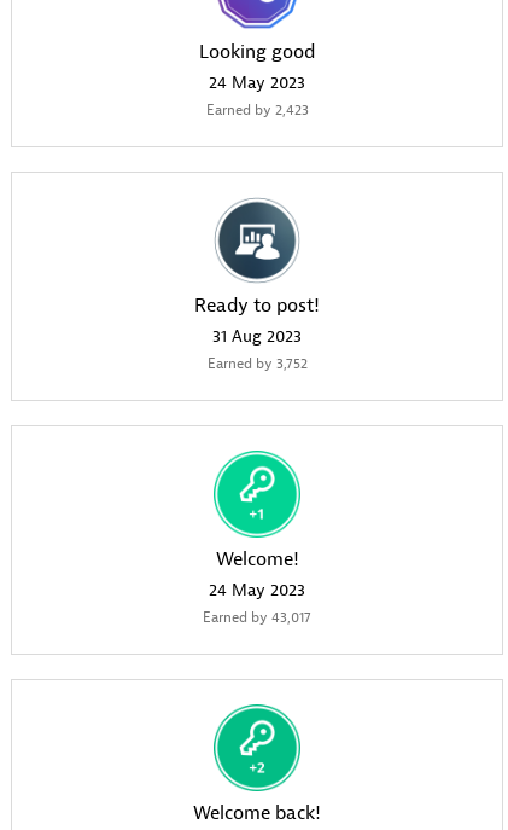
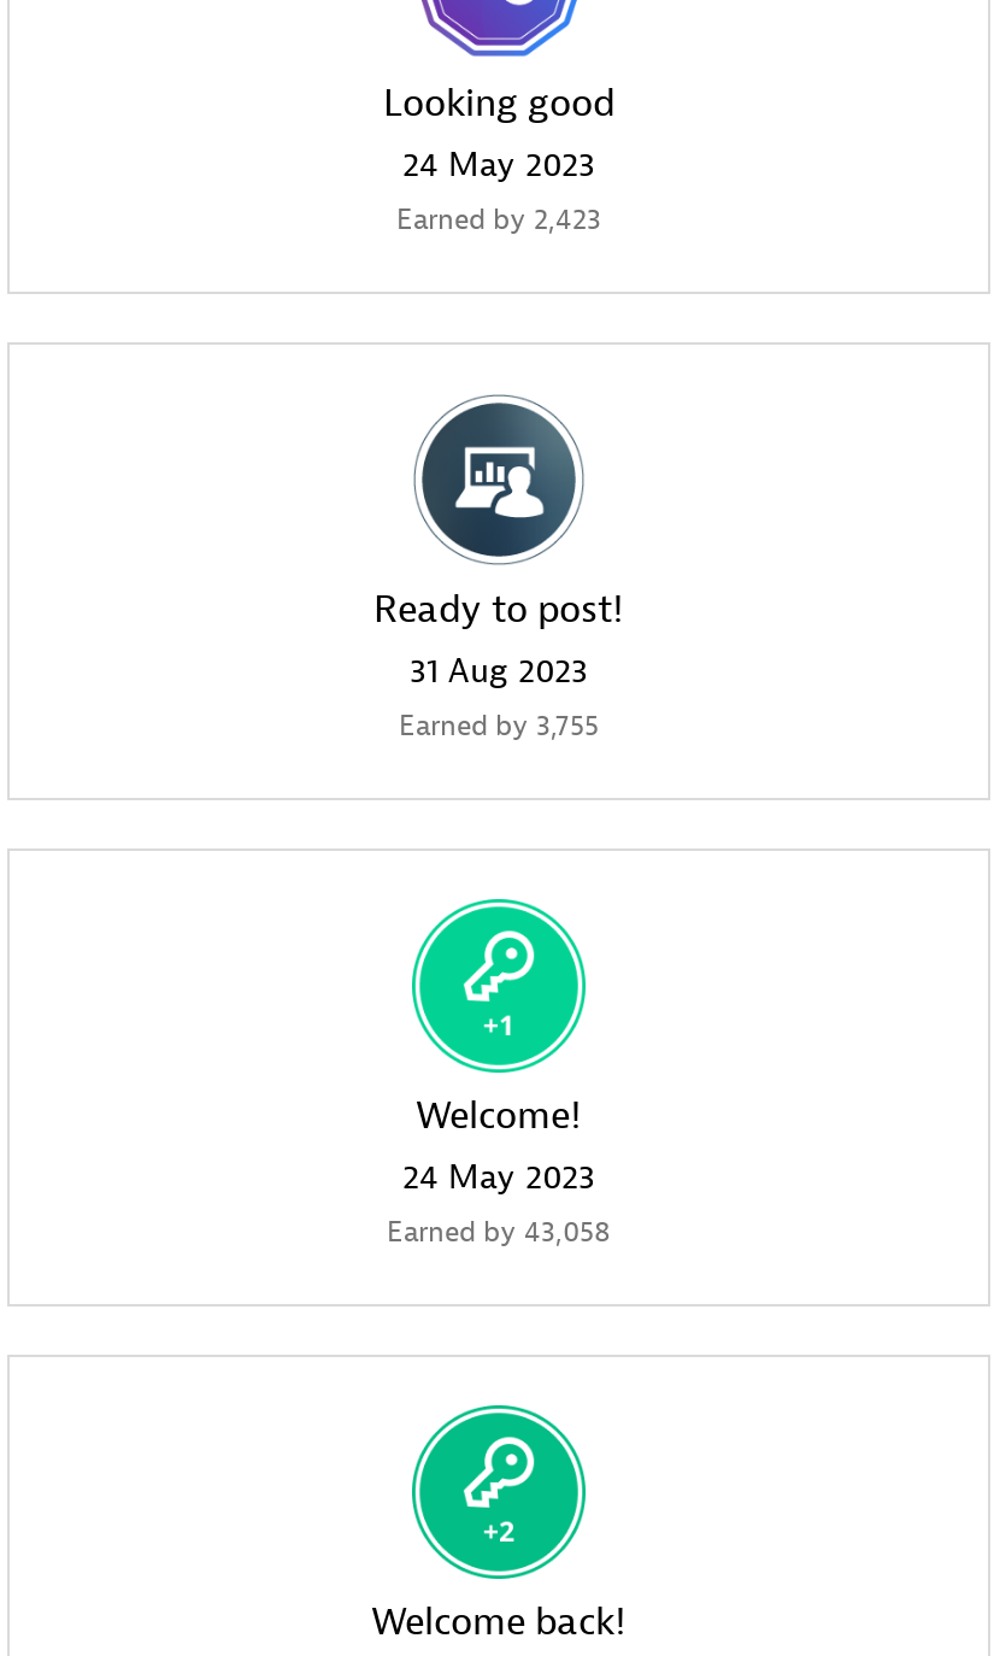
- Earned by 3,752
+ Earned by 3,755

- Earned by 43,017
+ Earned by 43,058
